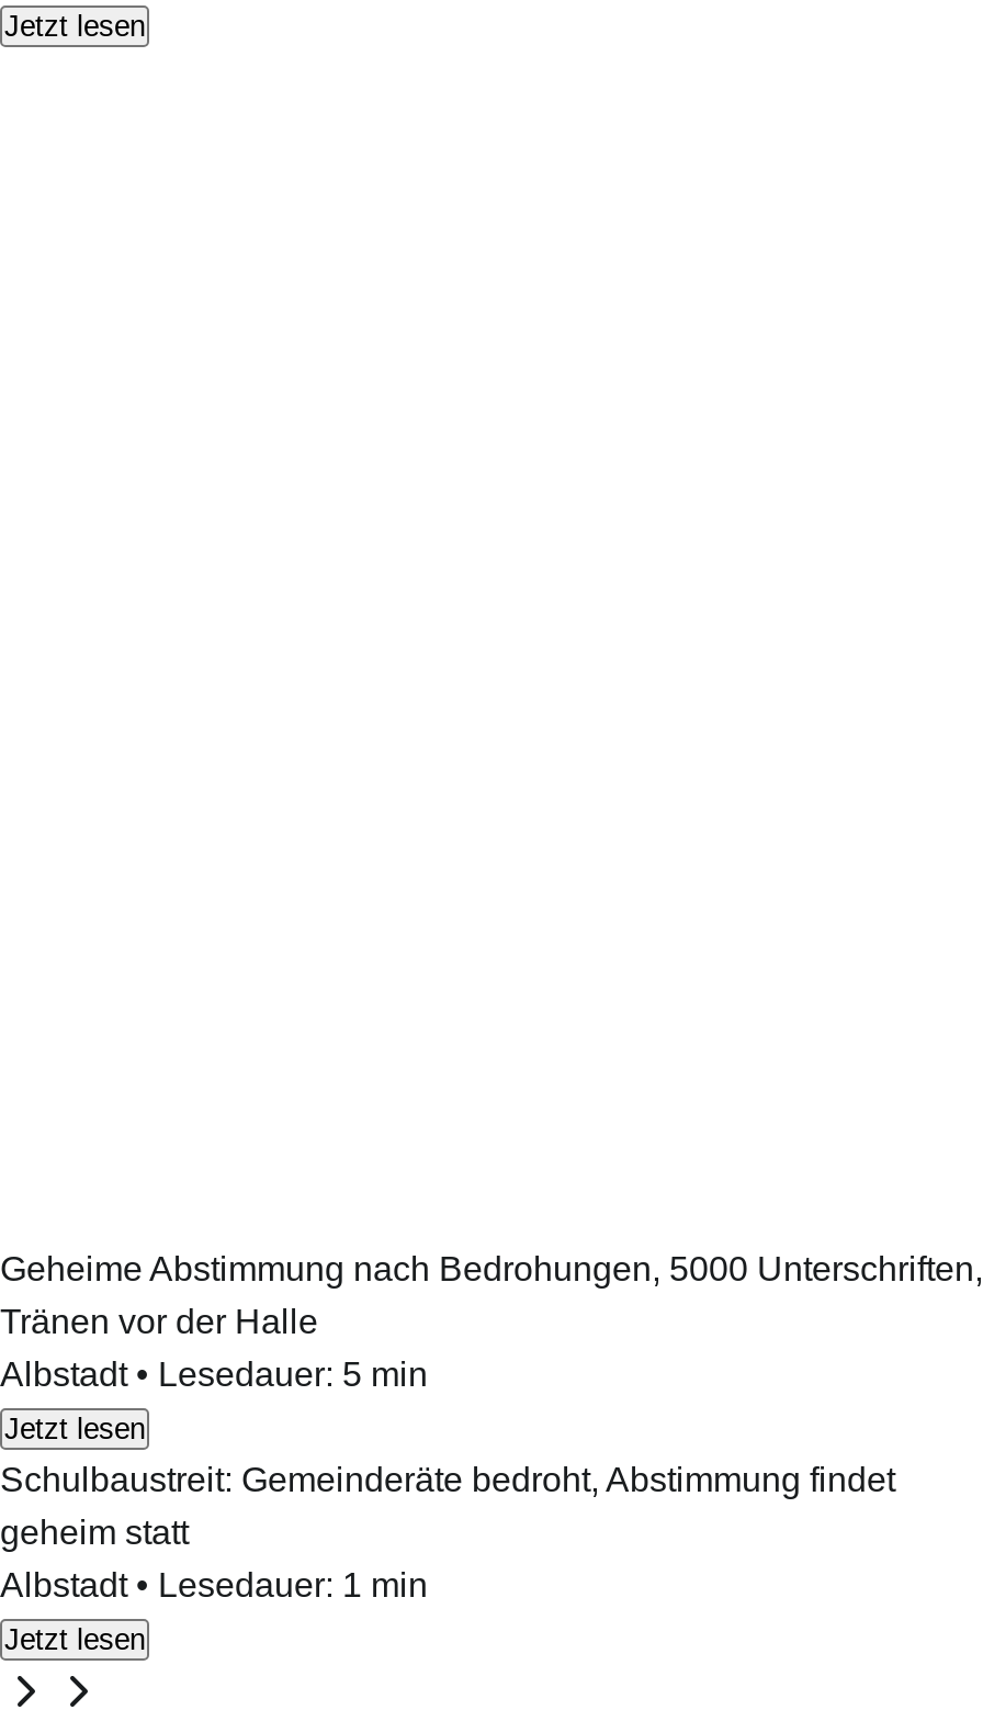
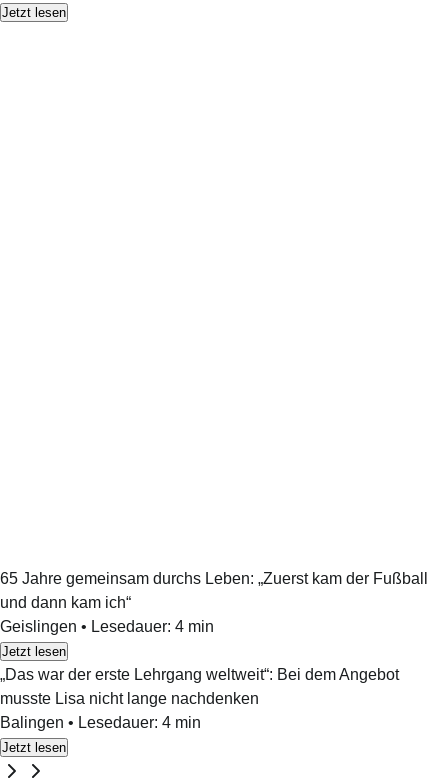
- Geheime Abstimmung nach Bedrohungen, 5000 Unterschriften,
- Tränen vor der Halle
- Albstadt • Lesedauer: 5 min
+ 65 Jahre gemeinsam durchs Leben: „Zuerst kam der Fußball
+ und dann kam ich“
+ Geislingen • Lesedauer: 4 min

- Schulbaustreit: Gemeinderäte bedroht, Abstimmung findet
- geheim statt
- Albstadt • Lesedauer: 1 min
+ „Das war der erste Lehrgang weltweit“: Bei dem Angebot
+ musste Lisa nicht lange nachdenken
+ Balingen • Lesedauer: 4 min
